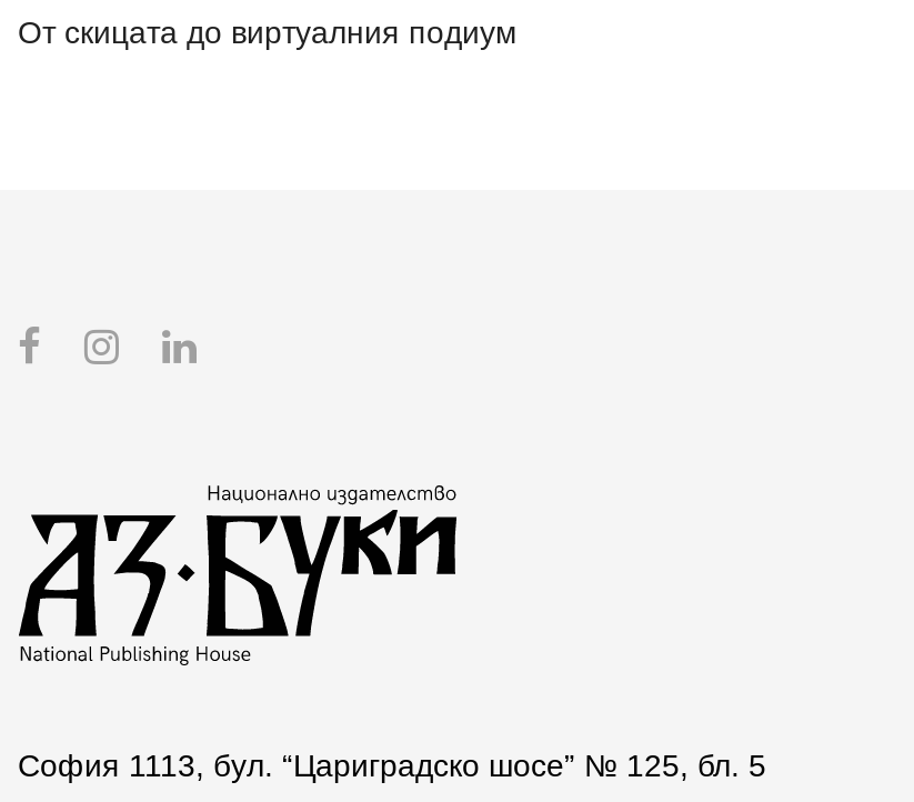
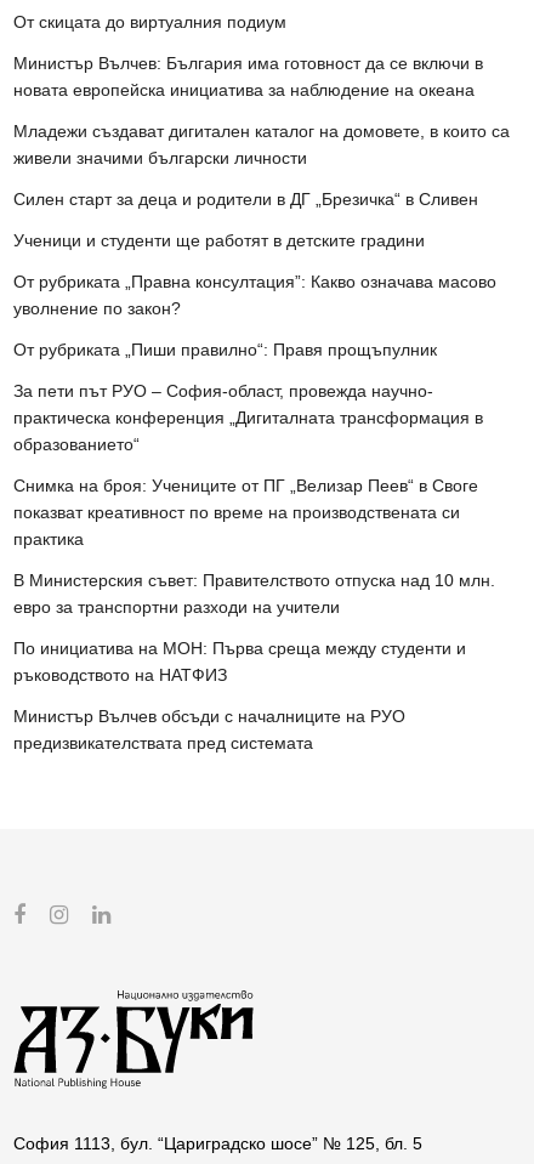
+ Министър Вълчев: България има готовност да се включи в
+ новата европейска инициатива за наблюдение на океана
+ Младежи създават дигитален каталог на домовете, в които са
+ живели значими български личности
+ Силен старт за деца и родители в ДГ „Брезичка“ в Сливен
+ Ученици и студенти ще работят в детските градини
+ От рубриката „Правна консултация”: Какво означава масово
+ уволнение по закон?
+ От рубриката „Пиши правилно“: Правя прощъпулник
+ За пети път РУО – София-област, провежда научно-
+ практическа конференция „Дигиталната трансформация в
+ образованието“
+ Снимка на броя: Учениците от ПГ „Велизар Пеев“ в Своге
+ показват креативност по време на производствената си
+ практика
+ В Министерския съвет: Правителството отпуска над 10 млн.
+ евро за транспортни разходи на учители
+ По инициатива на МОН: Първа среща между студенти и
+ ръководството на НАТФИЗ
+ Министър Вълчев обсъди с началниците на РУО
+ предизвикателствата пред системата
